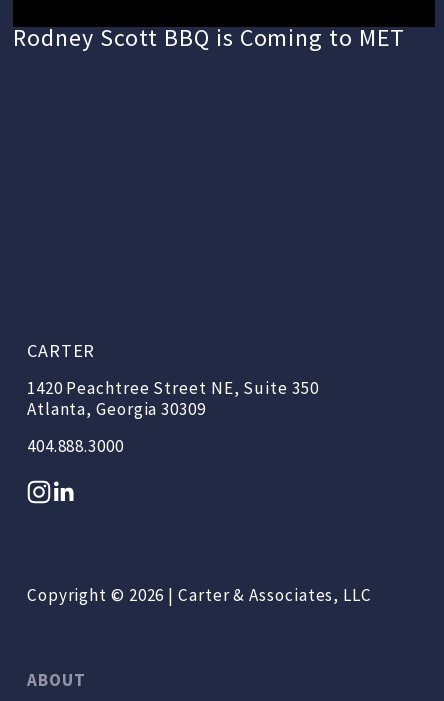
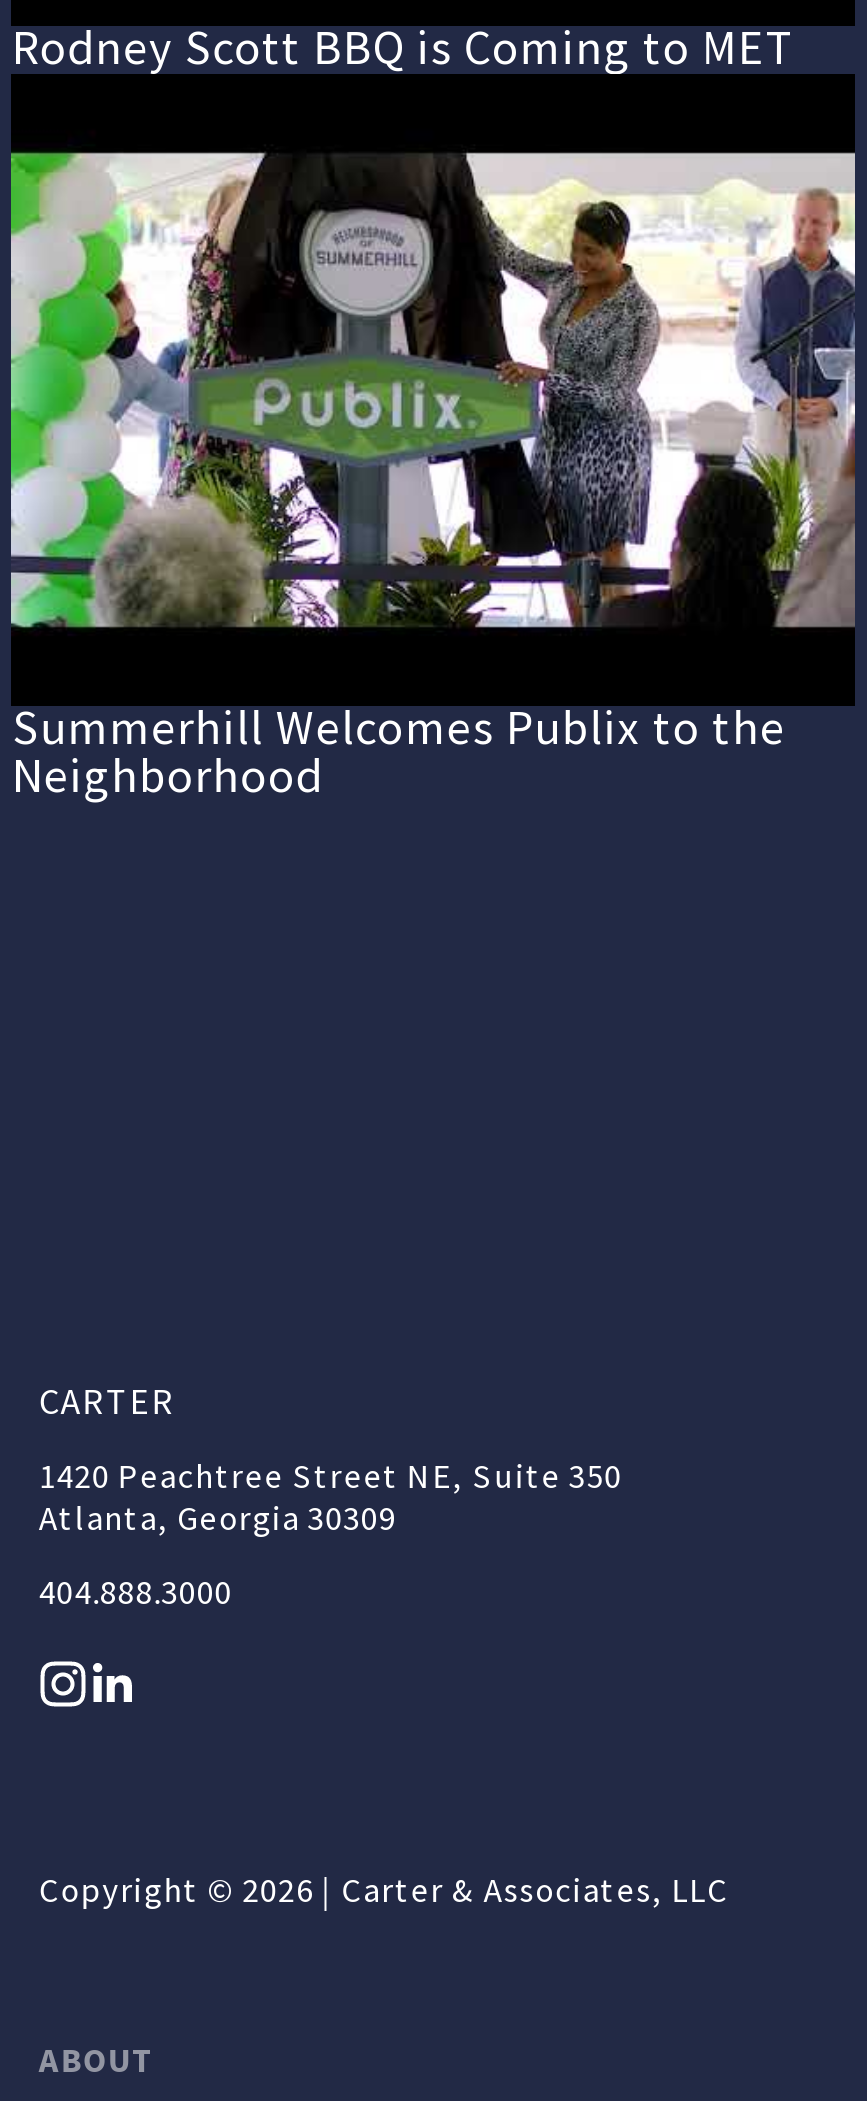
+ [image]
+ Summerhill Welcomes Publix to the
+ Neighborhood
